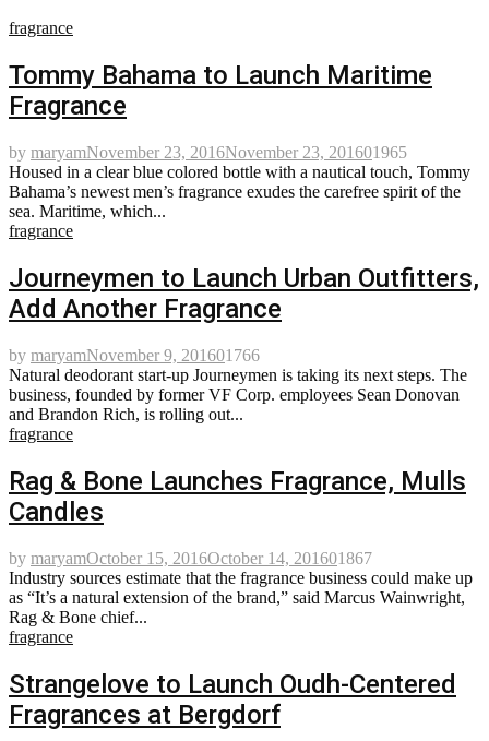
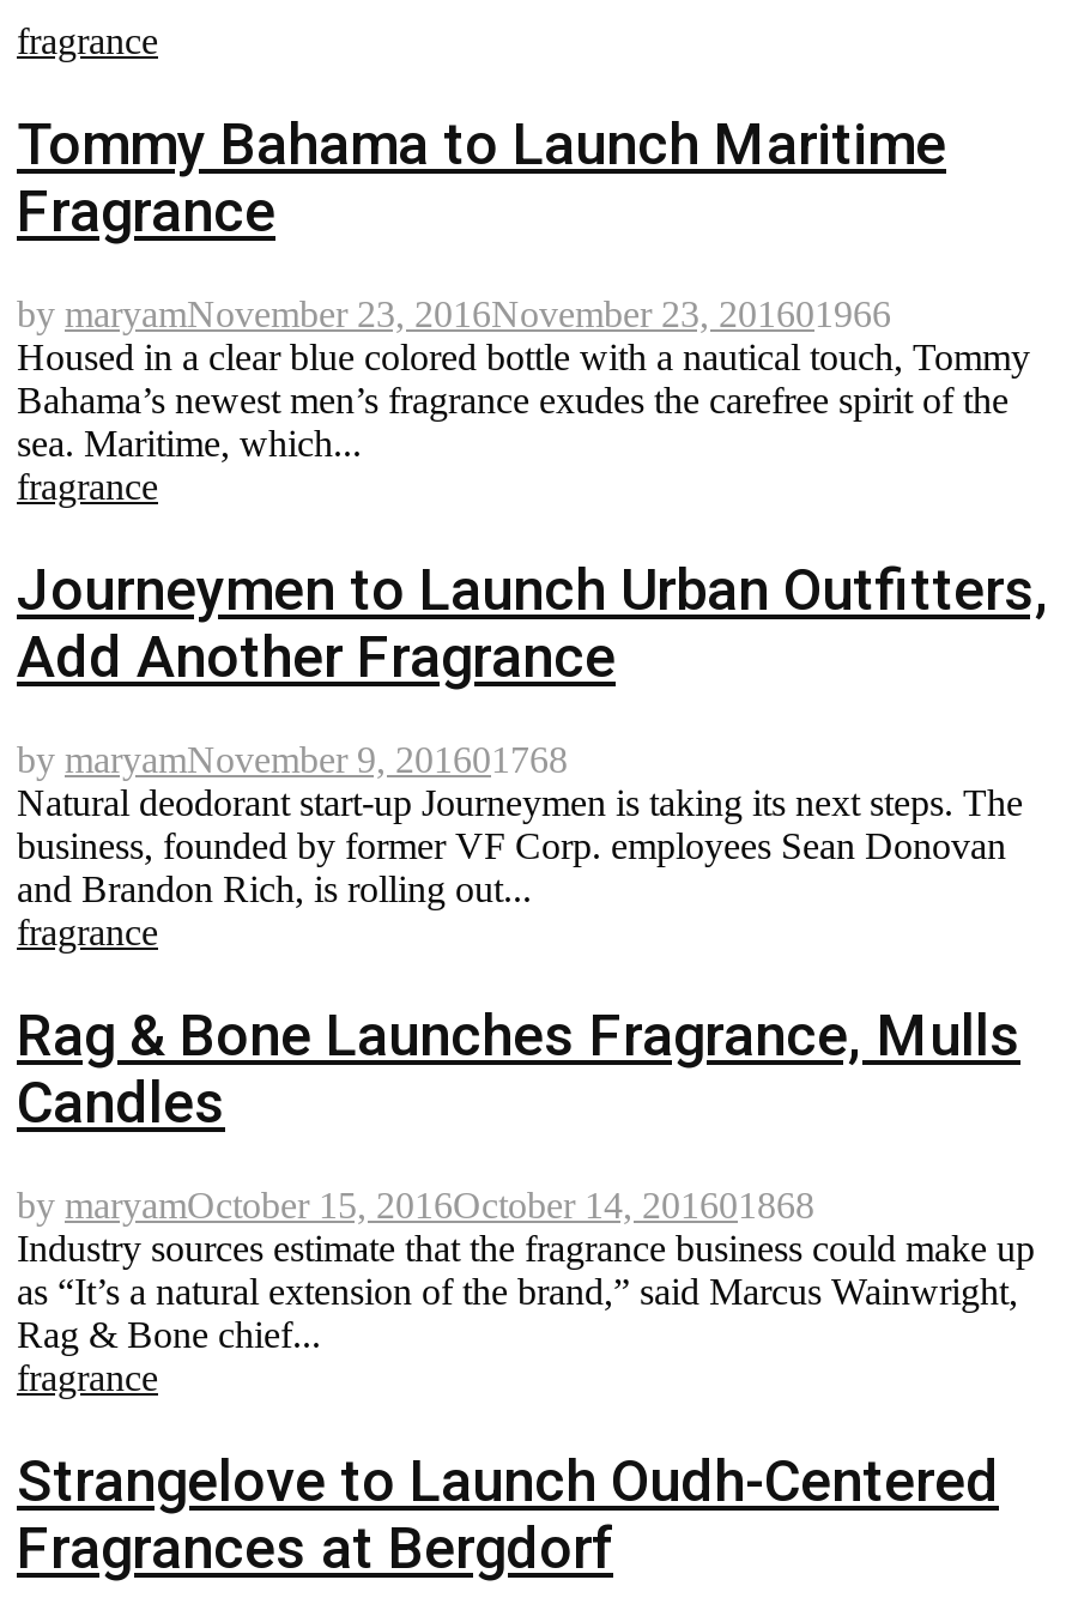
- by maryamNovember 23, 2016November 23, 201601965
+ by maryamNovember 23, 2016November 23, 201601966

- by maryamNovember 9, 201601766
+ by maryamNovember 9, 201601768

- by maryamOctober 15, 2016October 14, 201601867
+ by maryamOctober 15, 2016October 14, 201601868
